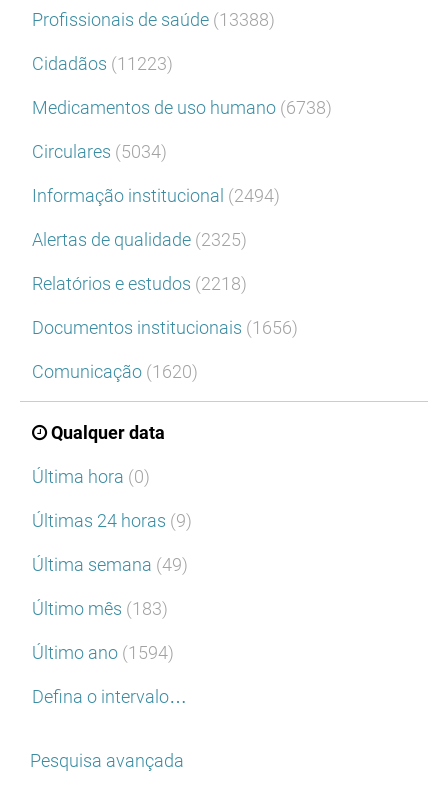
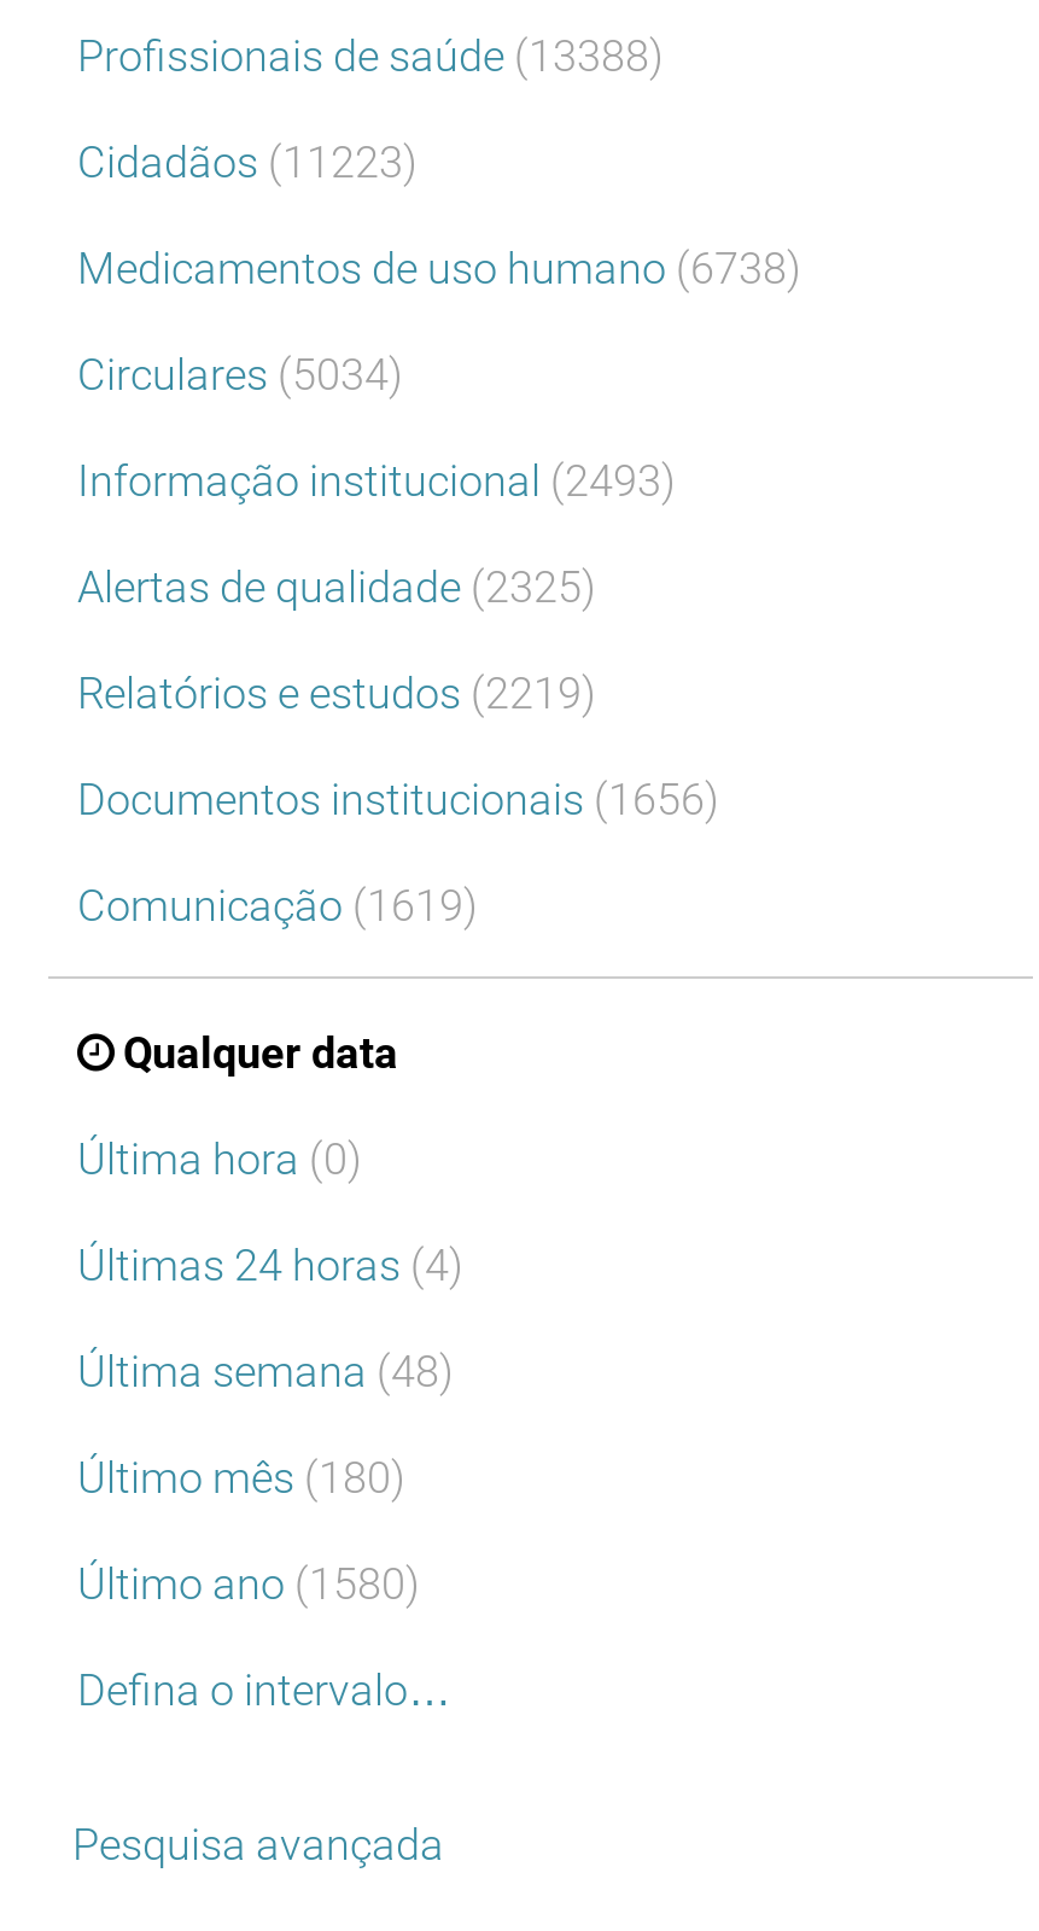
- Informação institucional (2494)
+ Informação institucional (2493)

- Relatórios e estudos (2218)
+ Relatórios e estudos (2219)

- Comunicação (1620)
+ Comunicação (1619)

- Últimas 24 horas (9)
+ Últimas 24 horas (4)

- Última semana (49)
+ Última semana (48)

- Último mês (183)
+ Último mês (180)

- Último ano (1594)
+ Último ano (1580)
